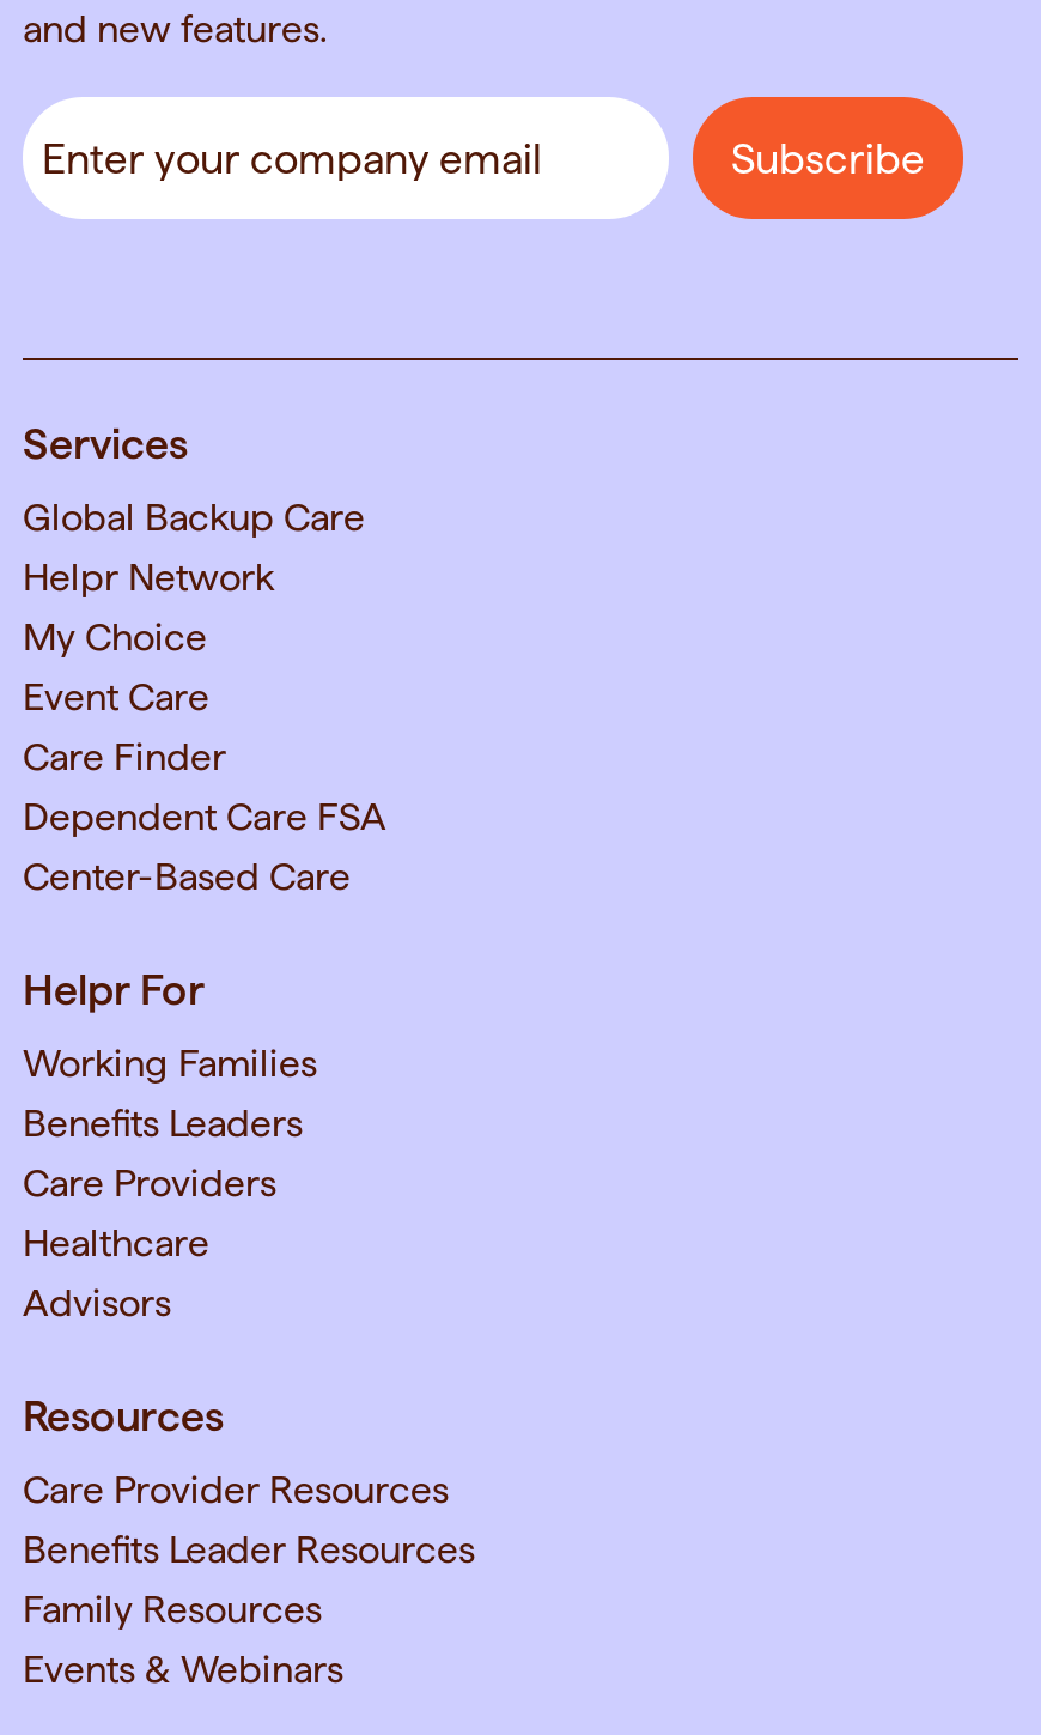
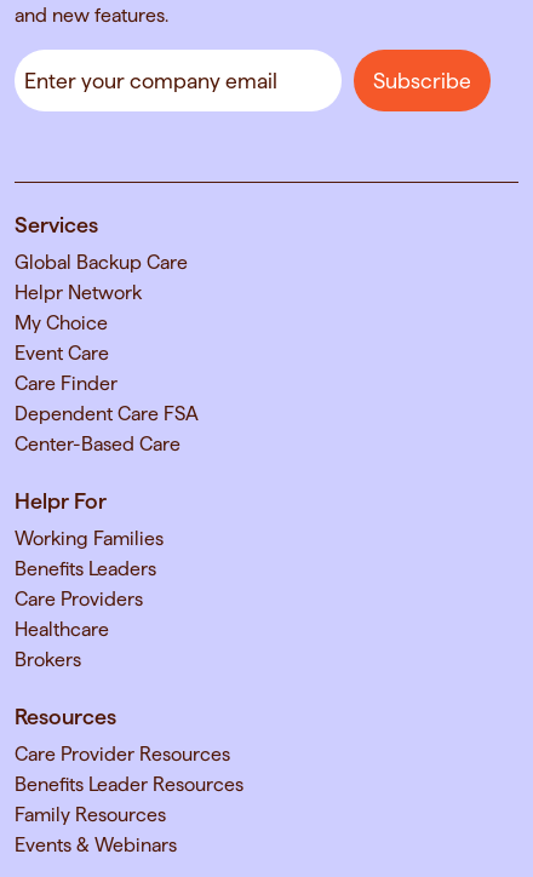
- Advisors
+ Brokers
